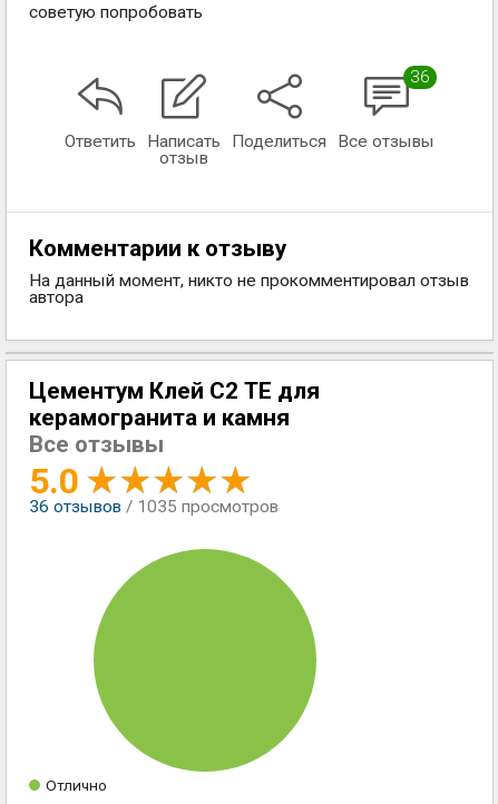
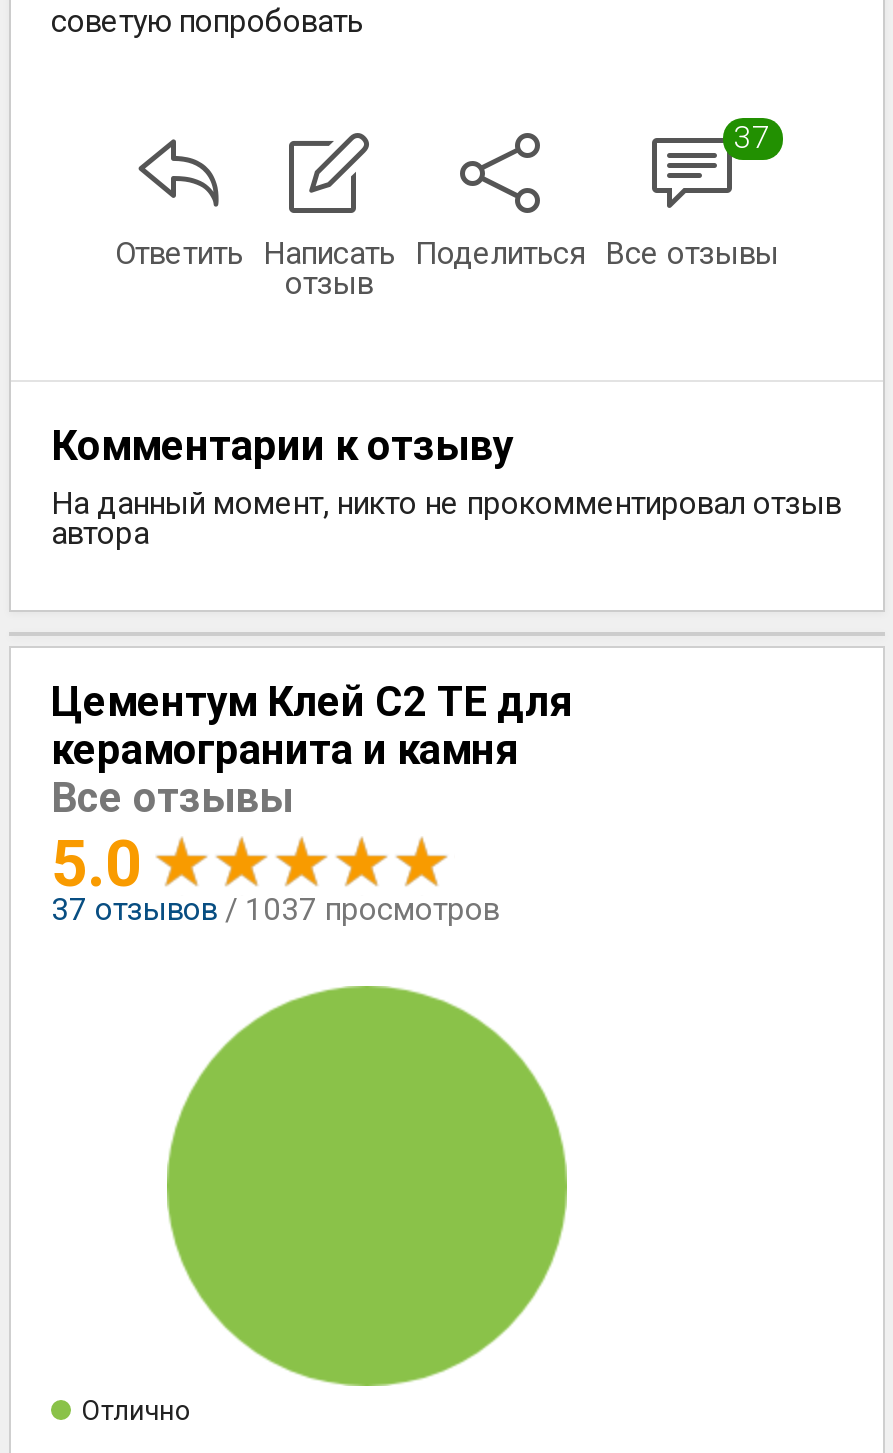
- 36
+ 37

- 36 отзывов / 1035 просмотров
+ 37 отзывов / 1037 просмотров
